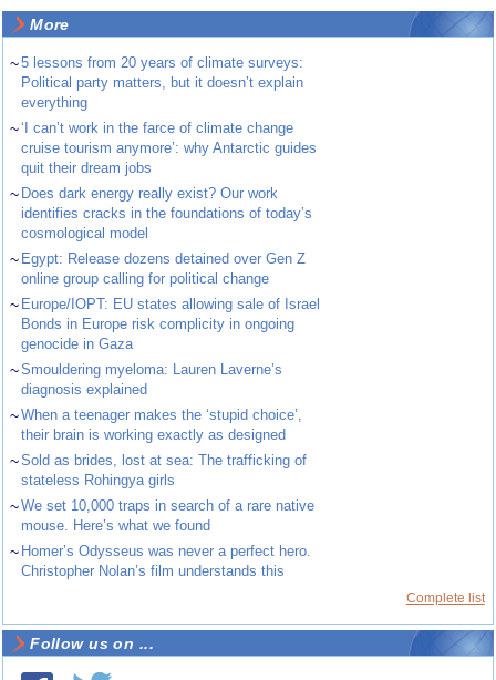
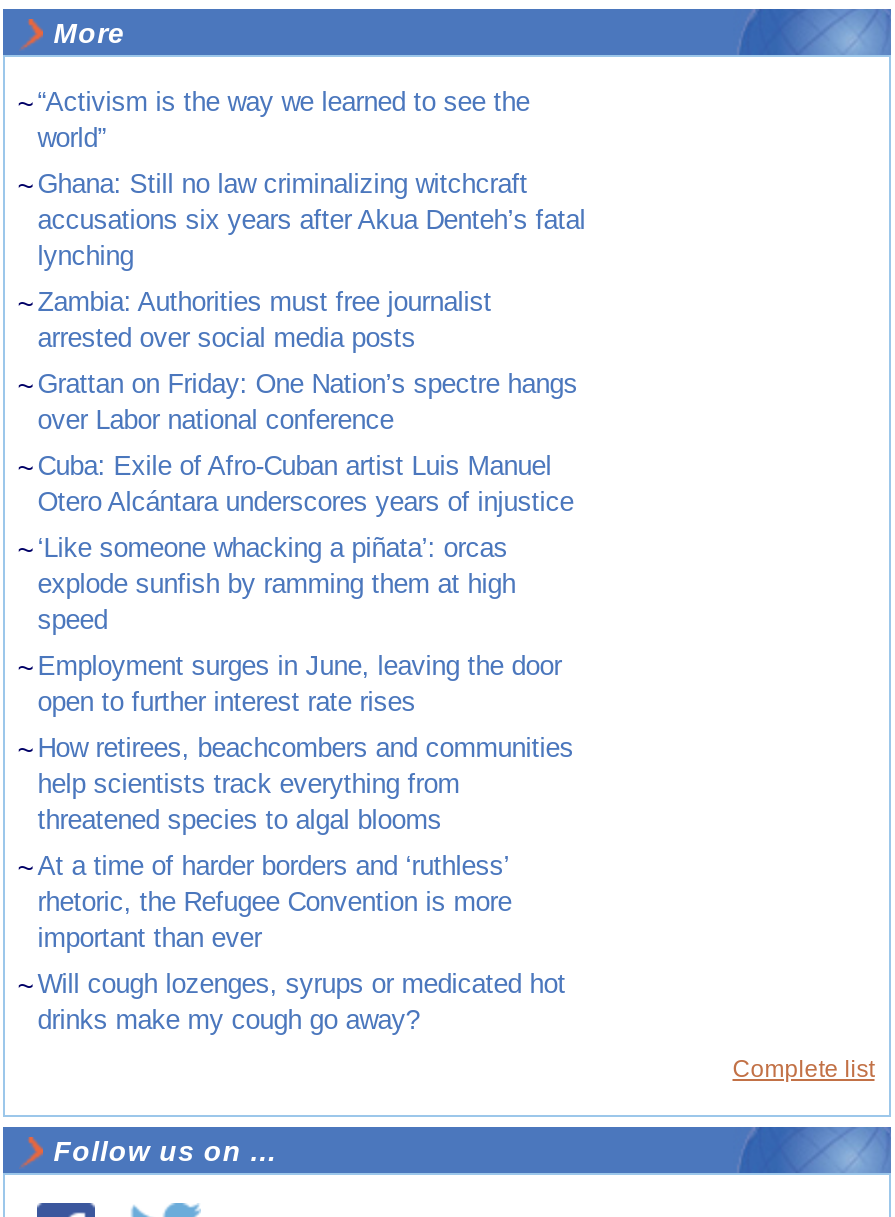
- ~ 5 lessons from 20 years of climate surveys:
- Political party matters, but it doesn’t explain
- everything
+ ~ “Activism is the way we learned to see the
+ world”

- ~ ‘I can’t work in the farce of climate change
- cruise tourism anymore’: why Antarctic guides
- quit their dream jobs
+ ~ Ghana: Still no law criminalizing witchcraft
+ accusations six years after Akua Denteh’s fatal
+ lynching

- ~ Does dark energy really exist? Our work
- identifies cracks in the foundations of today’s
- cosmological model
+ ~ Zambia: Authorities must free journalist
+ arrested over social media posts

- ~ Egypt: Release dozens detained over Gen Z
- online group calling for political change
+ ~ Grattan on Friday: One Nation’s spectre hangs
+ over Labor national conference

- ~ Europe/IOPT: EU states allowing sale of Israel
- Bonds in Europe risk complicity in ongoing
- genocide in Gaza
+ ~ Cuba: Exile of Afro-Cuban artist Luis Manuel
+ Otero Alcántara underscores years of injustice

- ~ Smouldering myeloma: Lauren Laverne’s
- diagnosis explained
+ ~ ‘Like someone whacking a piñata’: orcas
+ explode sunfish by ramming them at high
+ speed

- ~ When a teenager makes the ‘stupid choice’,
- their brain is working exactly as designed
+ ~ Employment surges in June, leaving the door
+ open to further interest rate rises

- ~ Sold as brides, lost at sea: The trafficking of
- stateless Rohingya girls
+ ~ How retirees, beachcombers and communities
+ help scientists track everything from
+ threatened species to algal blooms

- ~ We set 10,000 traps in search of a rare native
- mouse. Here’s what we found
+ ~ At a time of harder borders and ‘ruthless’
+ rhetoric, the Refugee Convention is more
+ important than ever

- ~ Homer’s Odysseus was never a perfect hero.
- Christopher Nolan’s film understands this
+ ~ Will cough lozenges, syrups or medicated hot
+ drinks make my cough go away?
